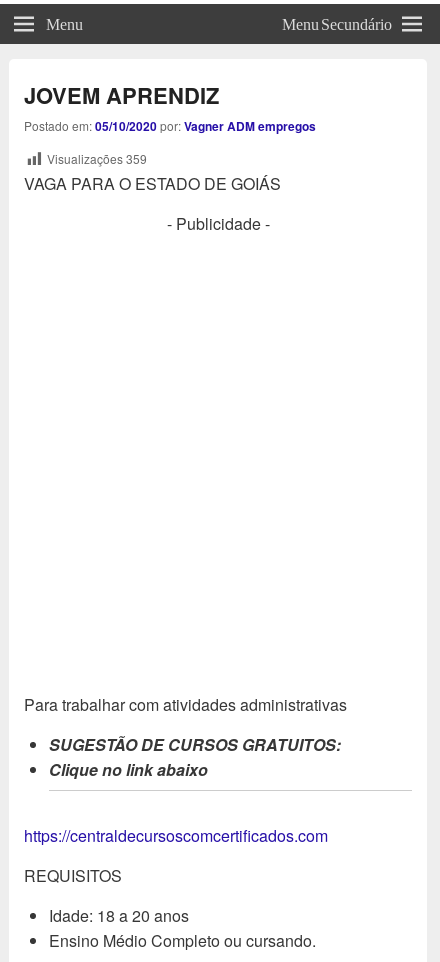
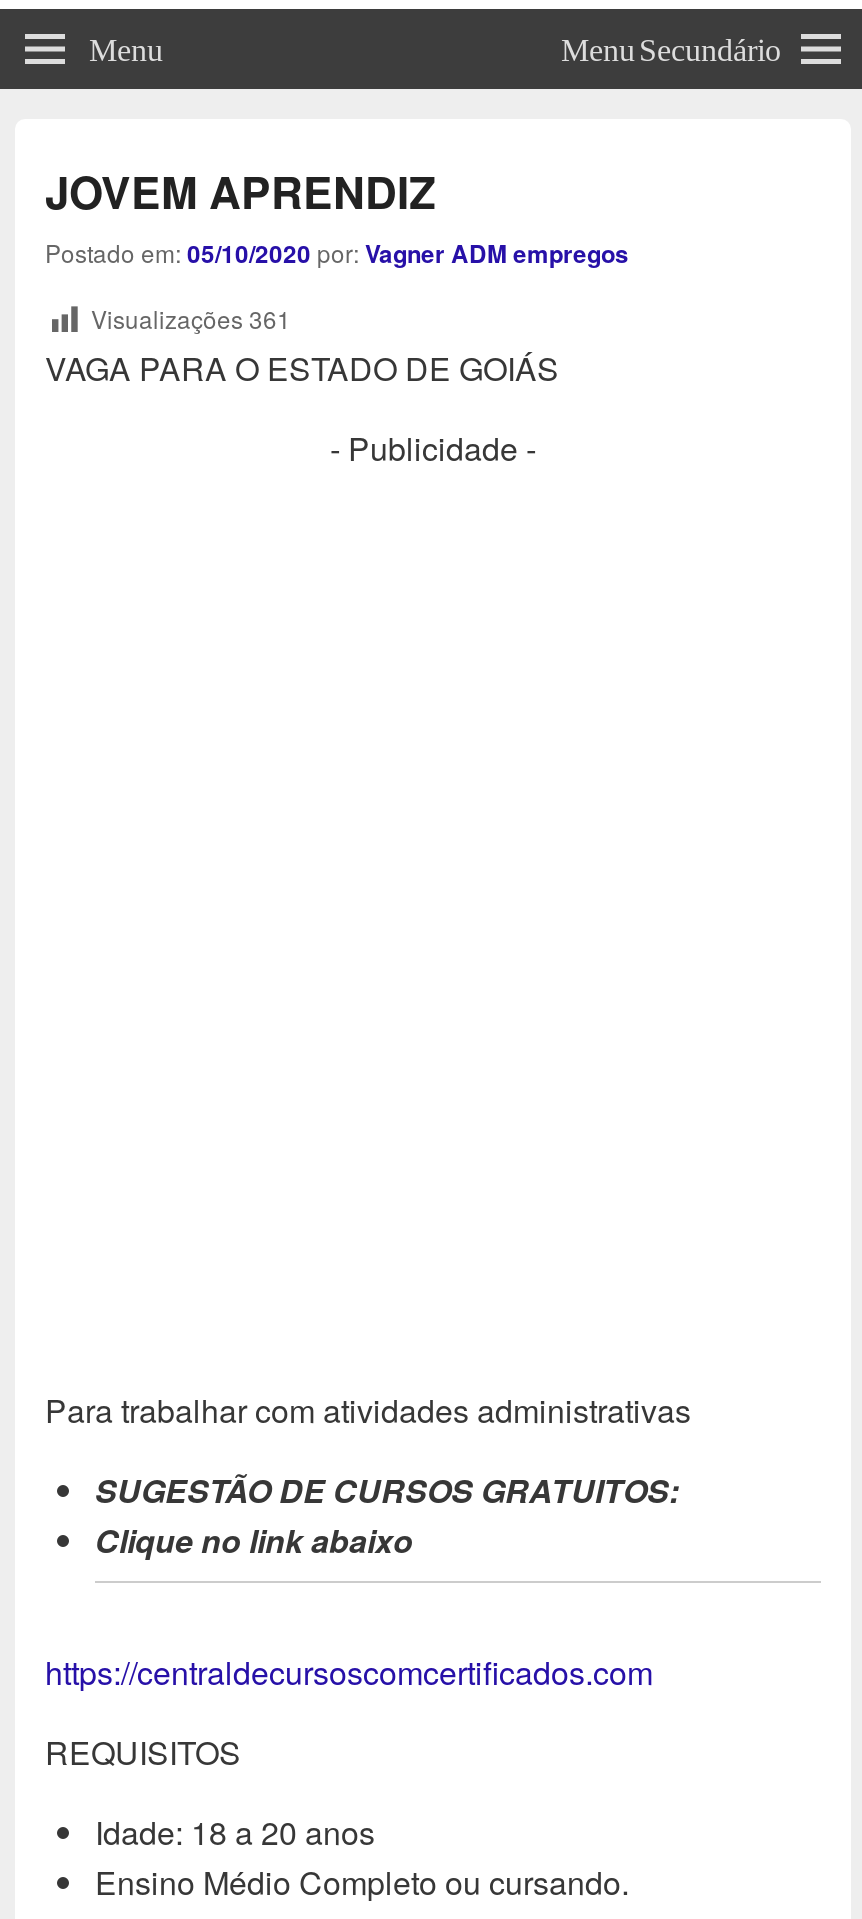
- Visualizações 359
+ Visualizações 361
